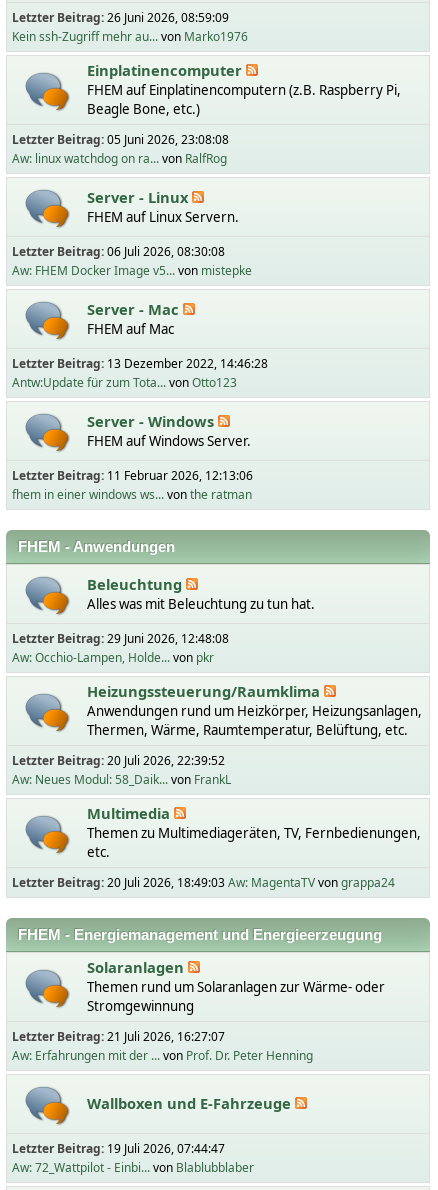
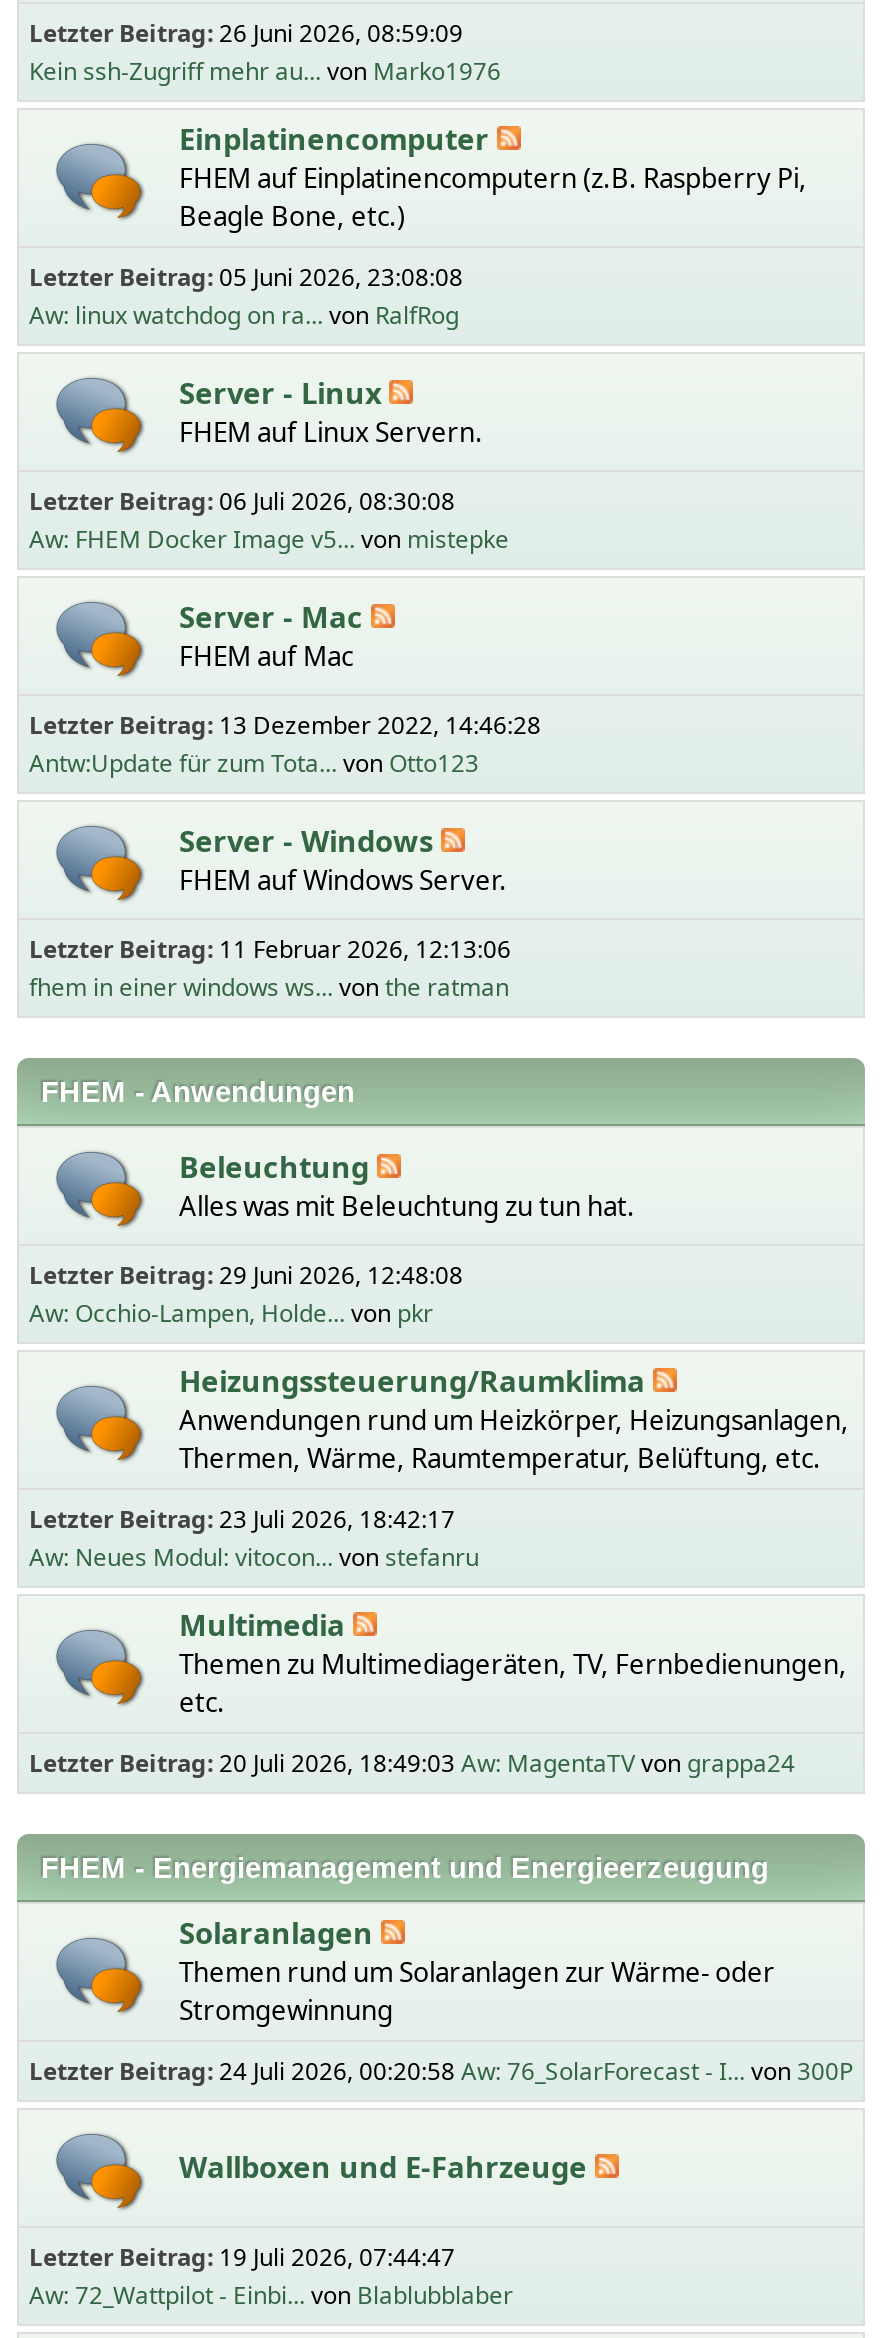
- Letzter Beitrag: 20 Juli 2026, 22:39:52
+ Letzter Beitrag: 23 Juli 2026, 18:42:17

- Aw: Neues Modul: 58_Daik... von FrankL
+ Aw: Neues Modul: vitocon... von stefanru

- Letzter Beitrag: 21 Juli 2026, 16:27:07
- Aw: Erfahrungen mit der ... von Prof. Dr. Peter Henning
+ Letzter Beitrag: 24 Juli 2026, 00:20:58 Aw: 76_SolarForecast - I... von 300P
